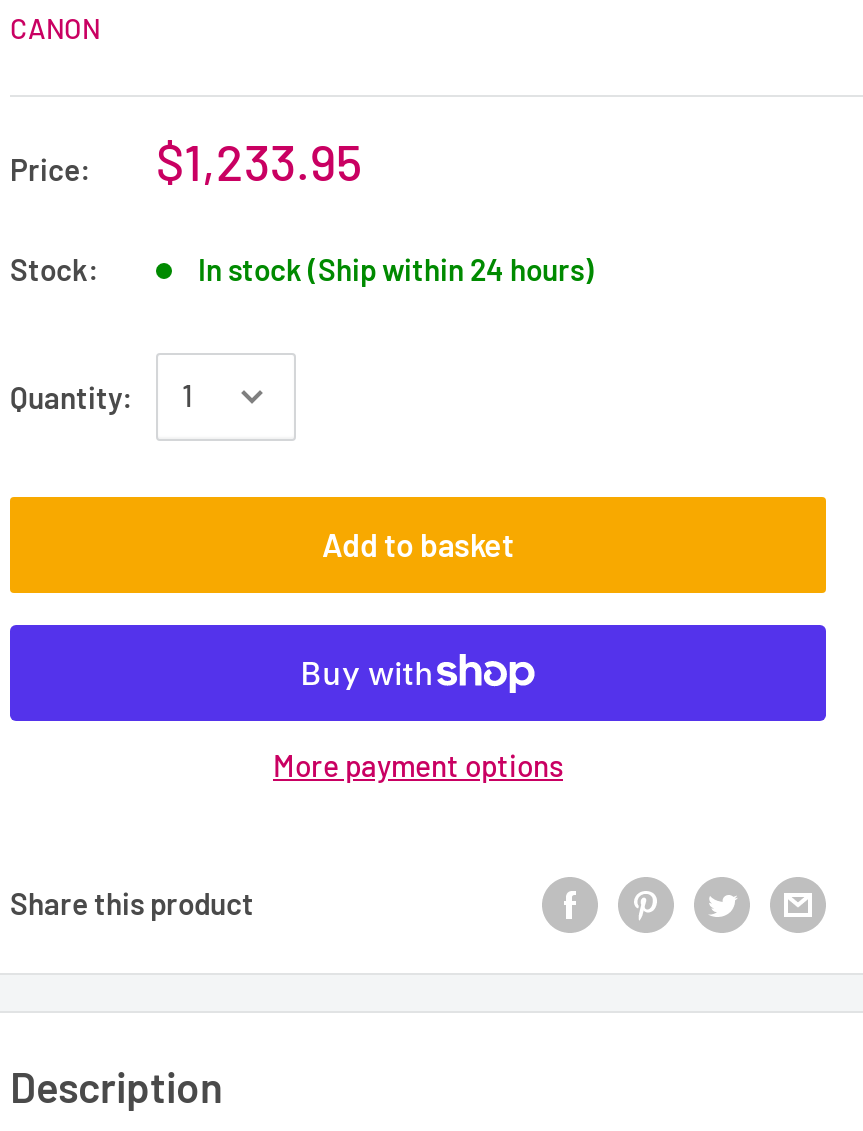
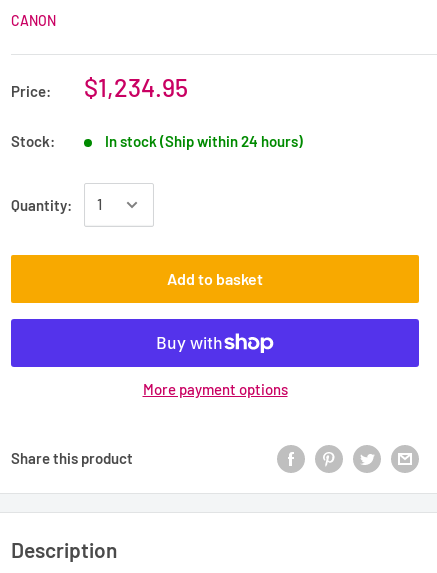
- Price: $1,233.95
+ Price: $1,234.95
